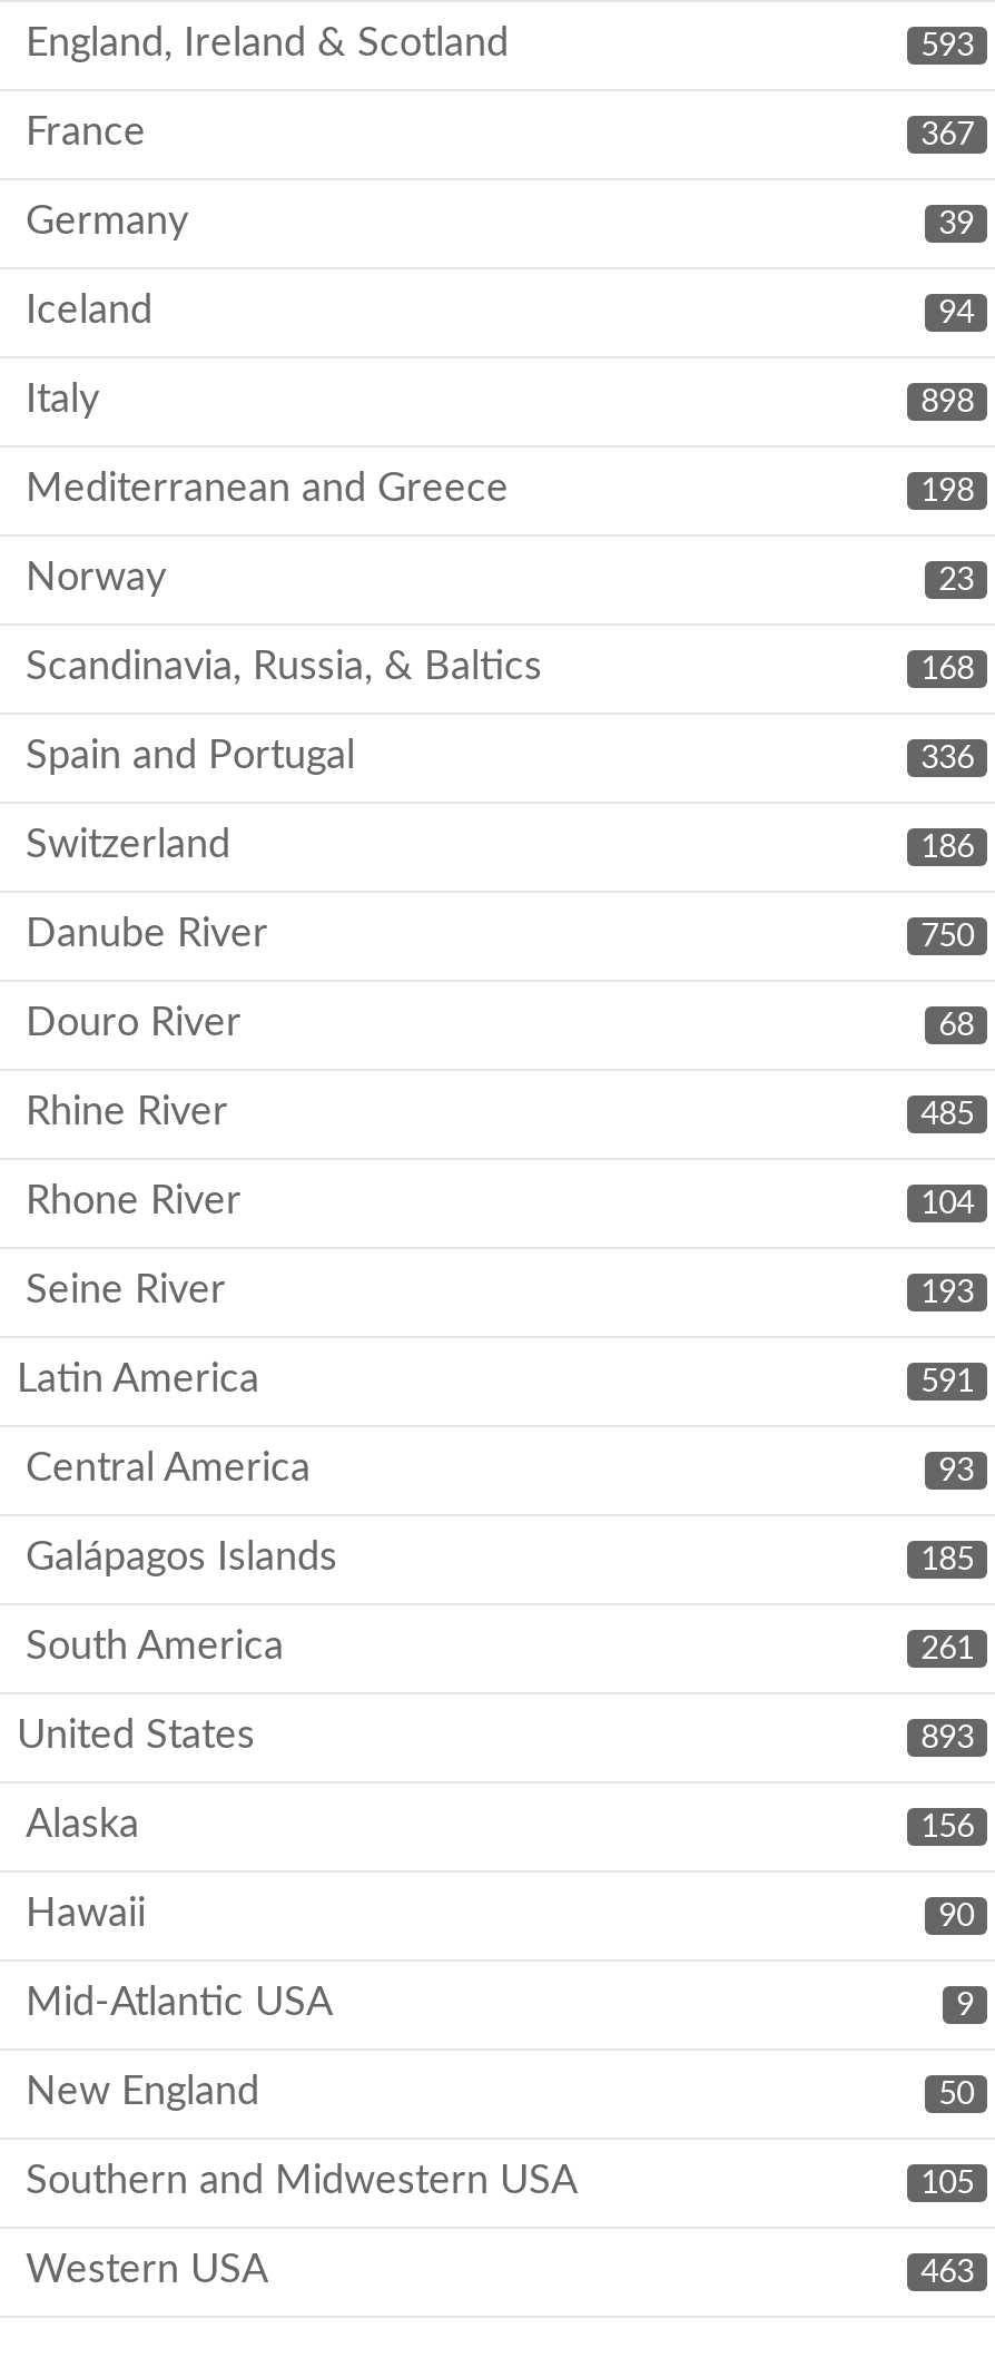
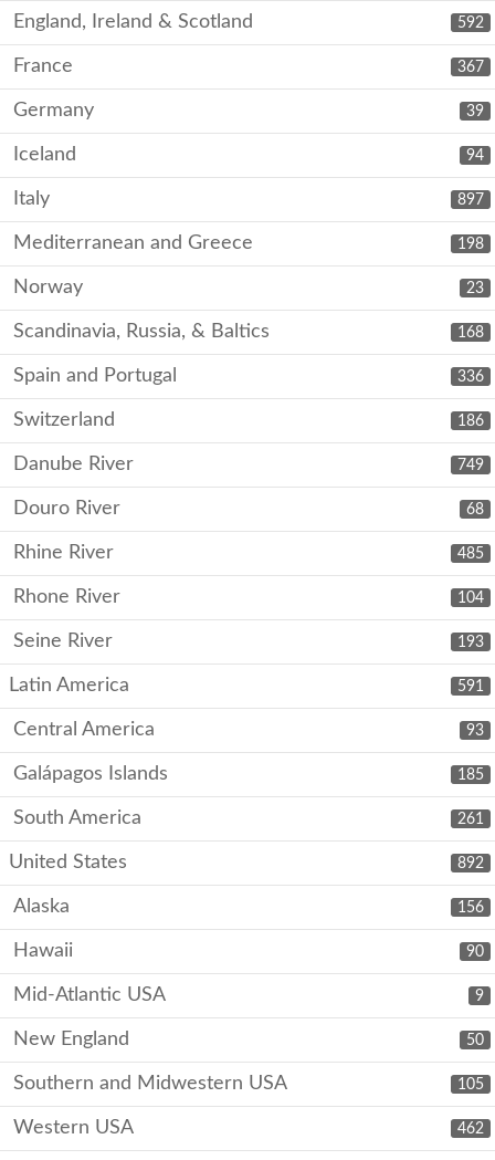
- 593
+ 592

- 898
+ 897

- 750
+ 749

- 893
+ 892

- 463
+ 462
